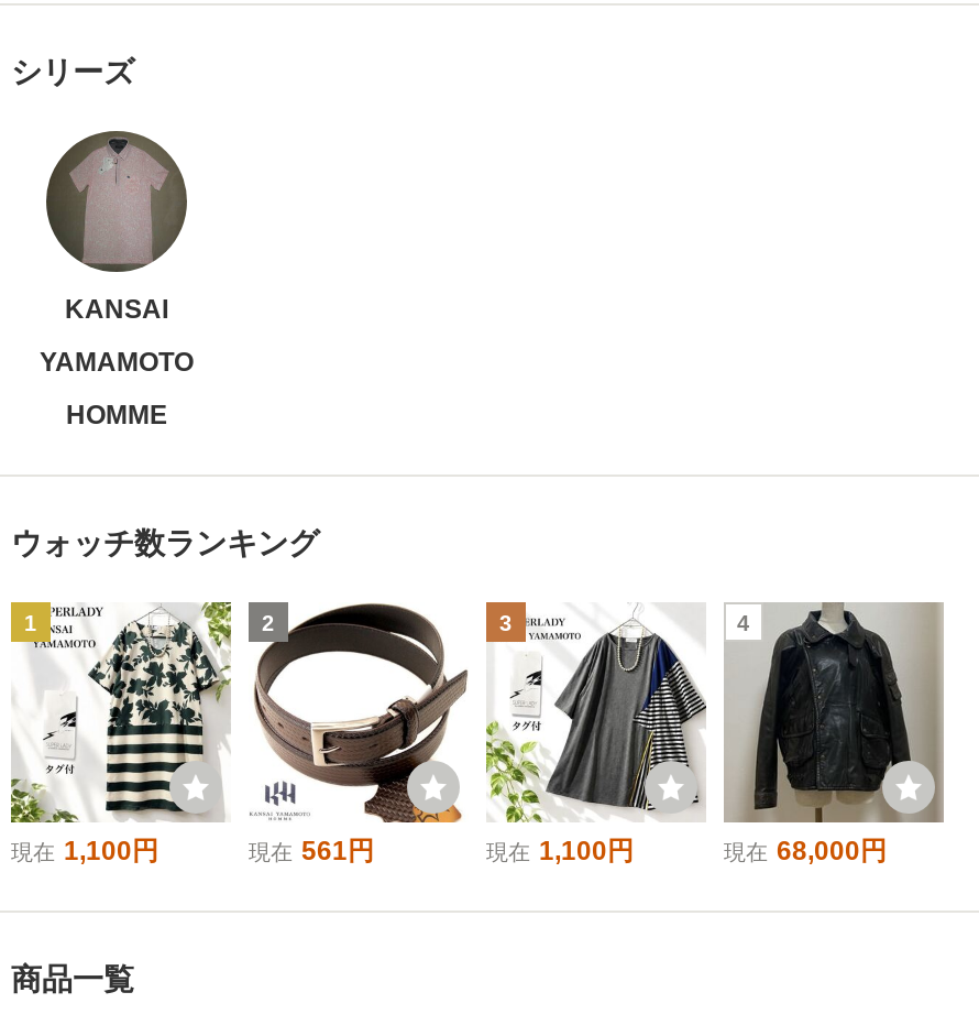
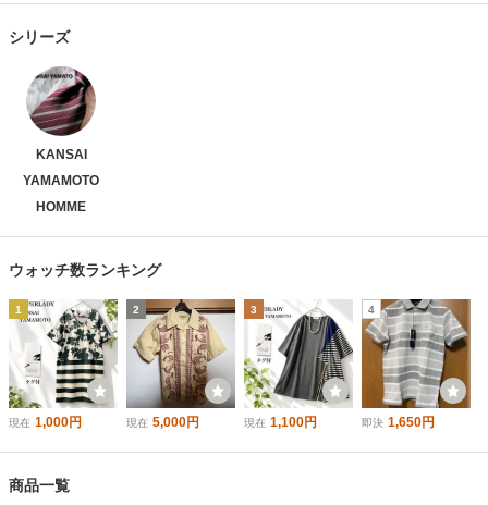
- [image]
+ [image]

- [image]
- 現在 561円
+ [image]
+ 現在 5,000円

- [image]
- 現在 68,000円
+ [image]
+ 即決 1,650円

- 現在 1,100円
+ 現在 1,000円
